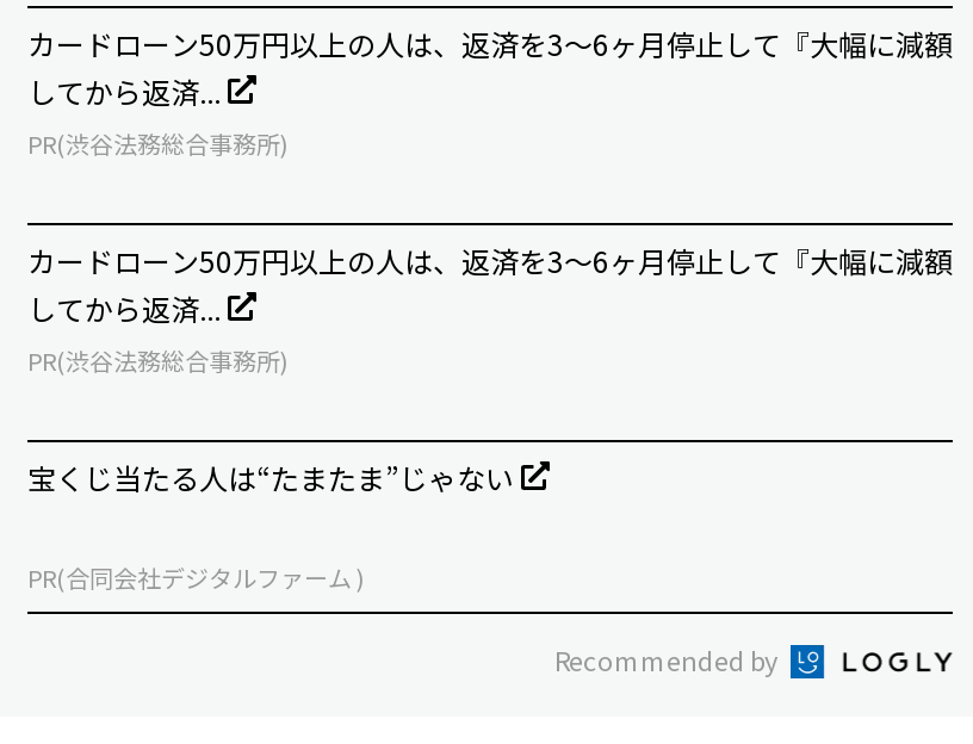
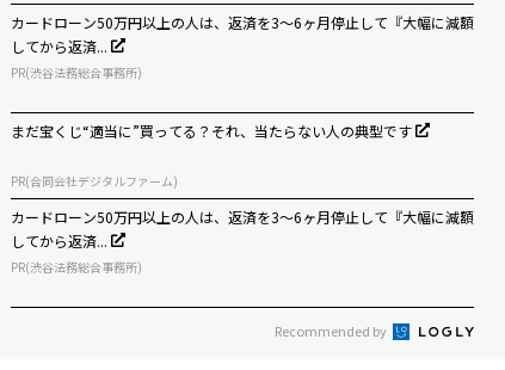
+ まだ宝くじ“適当に”買ってる？それ、当たらない人の典型です
+ PR(合同会社デジタルファーム)

moved down: カードローン50万円以上の人は、返済を3～6ヶ月停止して『大幅に減額 | してから返済... | PR(渋谷法務総合事務所)

- 宝くじ当たる人は“たまたま”じゃない
- PR(合同会社デジタルファーム )
